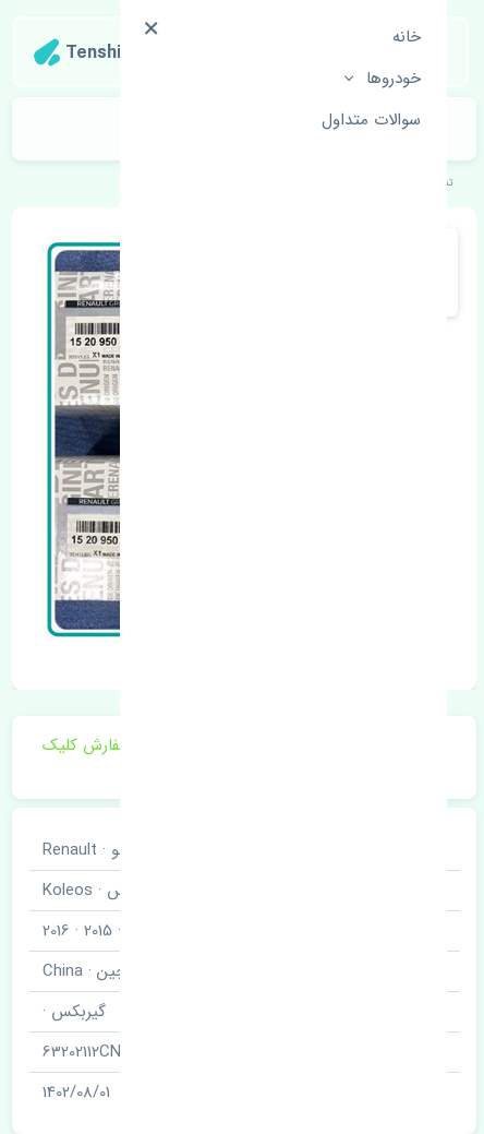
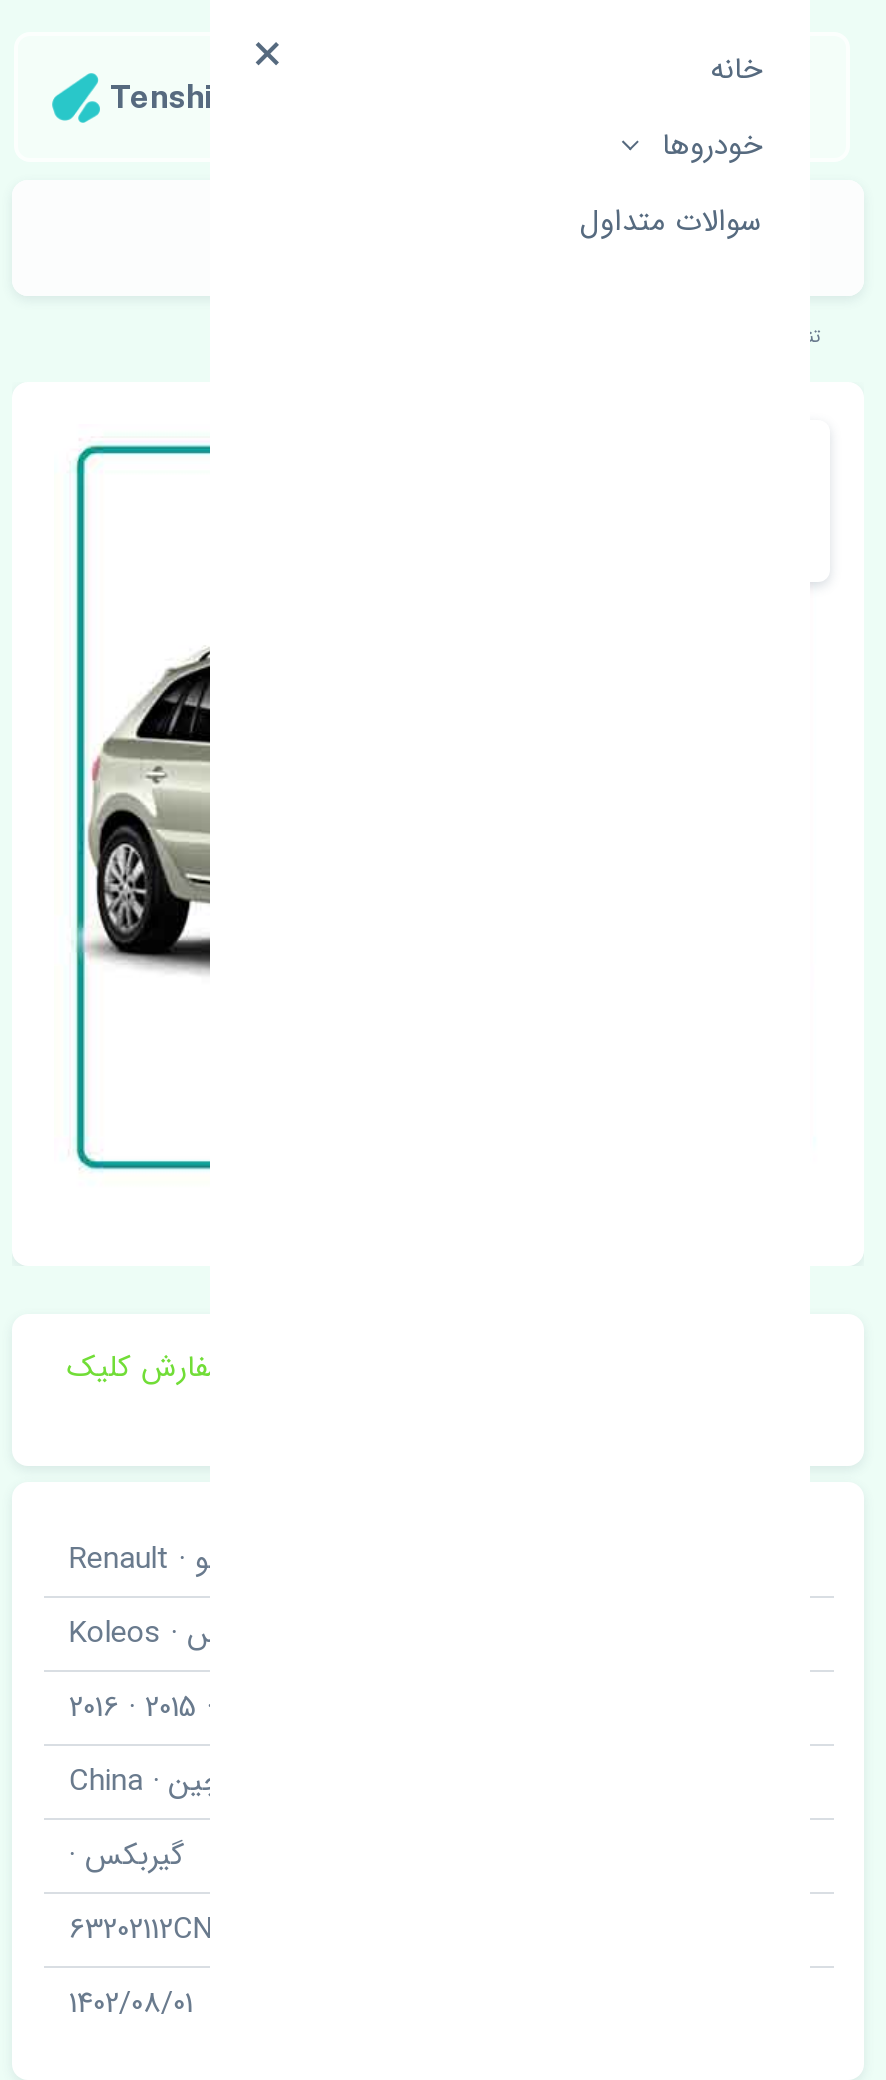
- [image]
+ [image]
